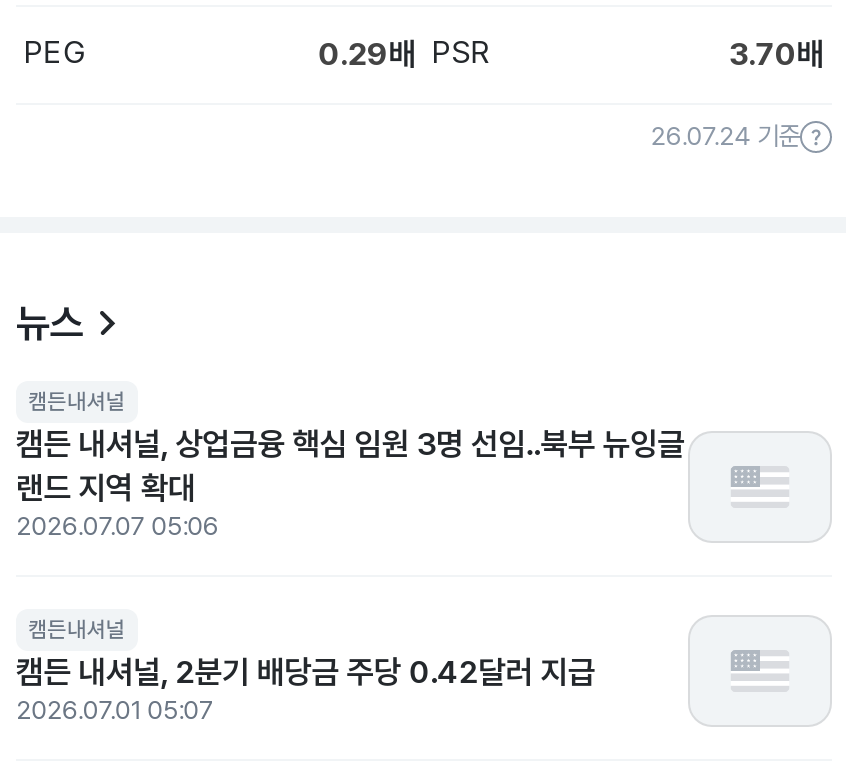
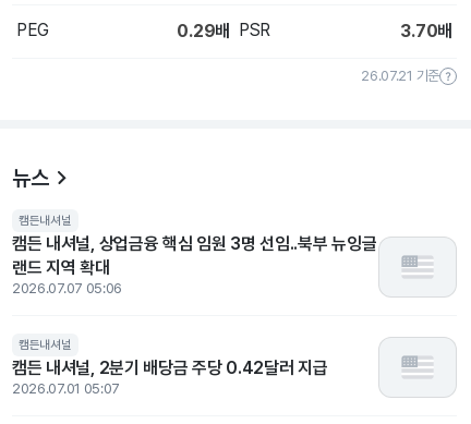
- 26.07.24 기준
+ 26.07.21 기준
